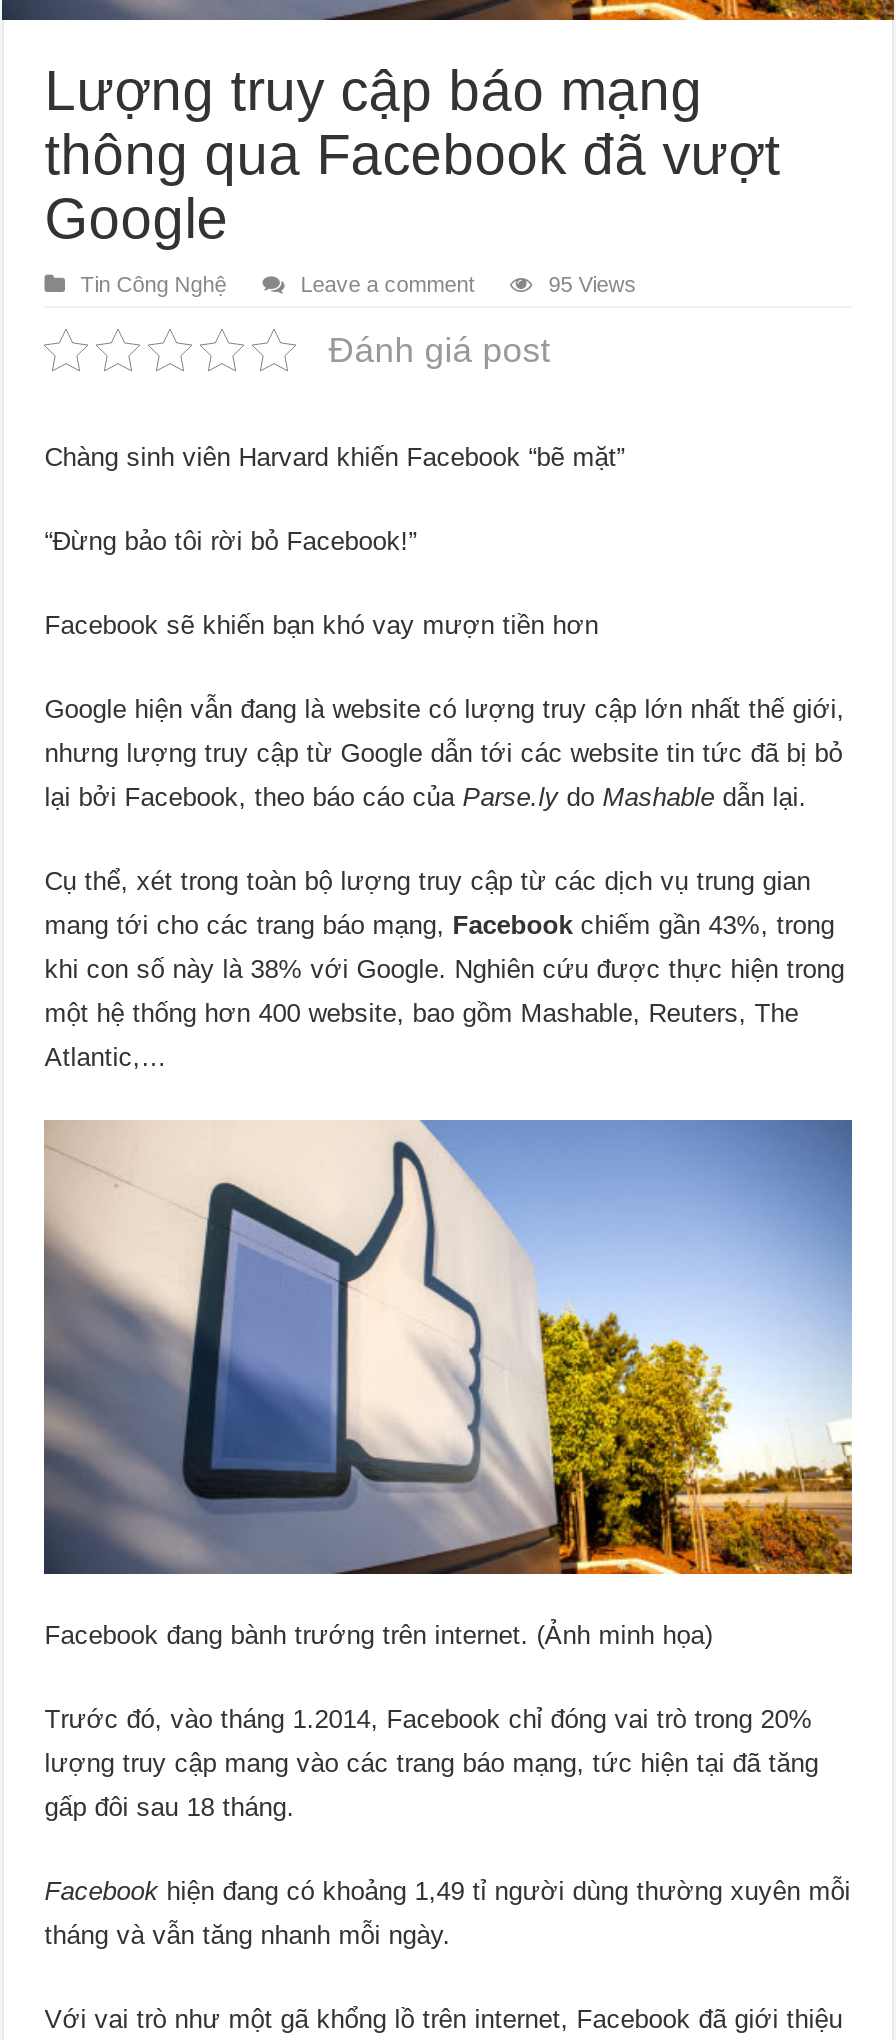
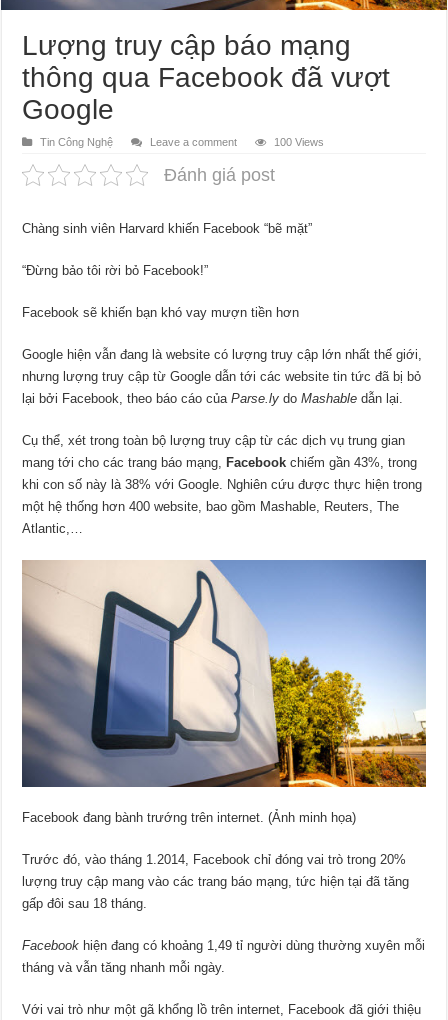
- 95 Views
+ 100 Views
